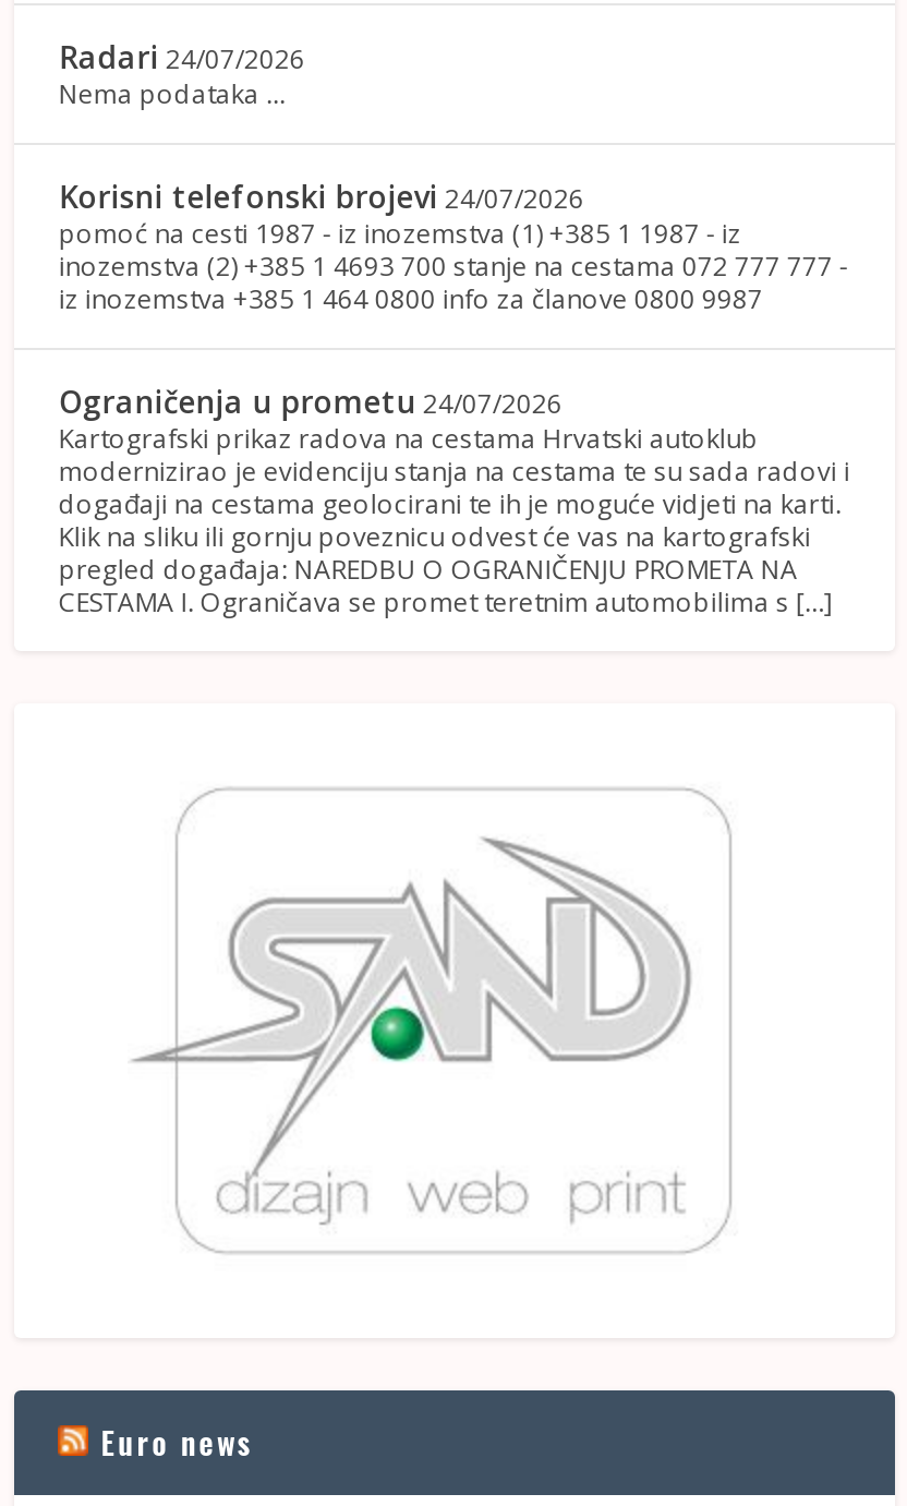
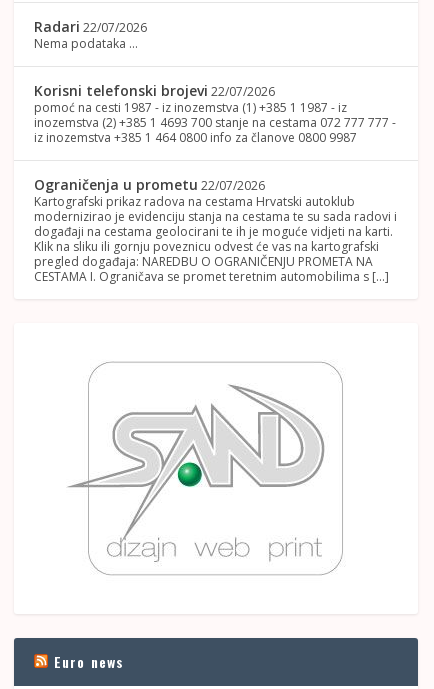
- Radari 24/07/2026
+ Radari 22/07/2026

- Korisni telefonski brojevi 24/07/2026
+ Korisni telefonski brojevi 22/07/2026

- Ograničenja u prometu 24/07/2026
+ Ograničenja u prometu 22/07/2026
